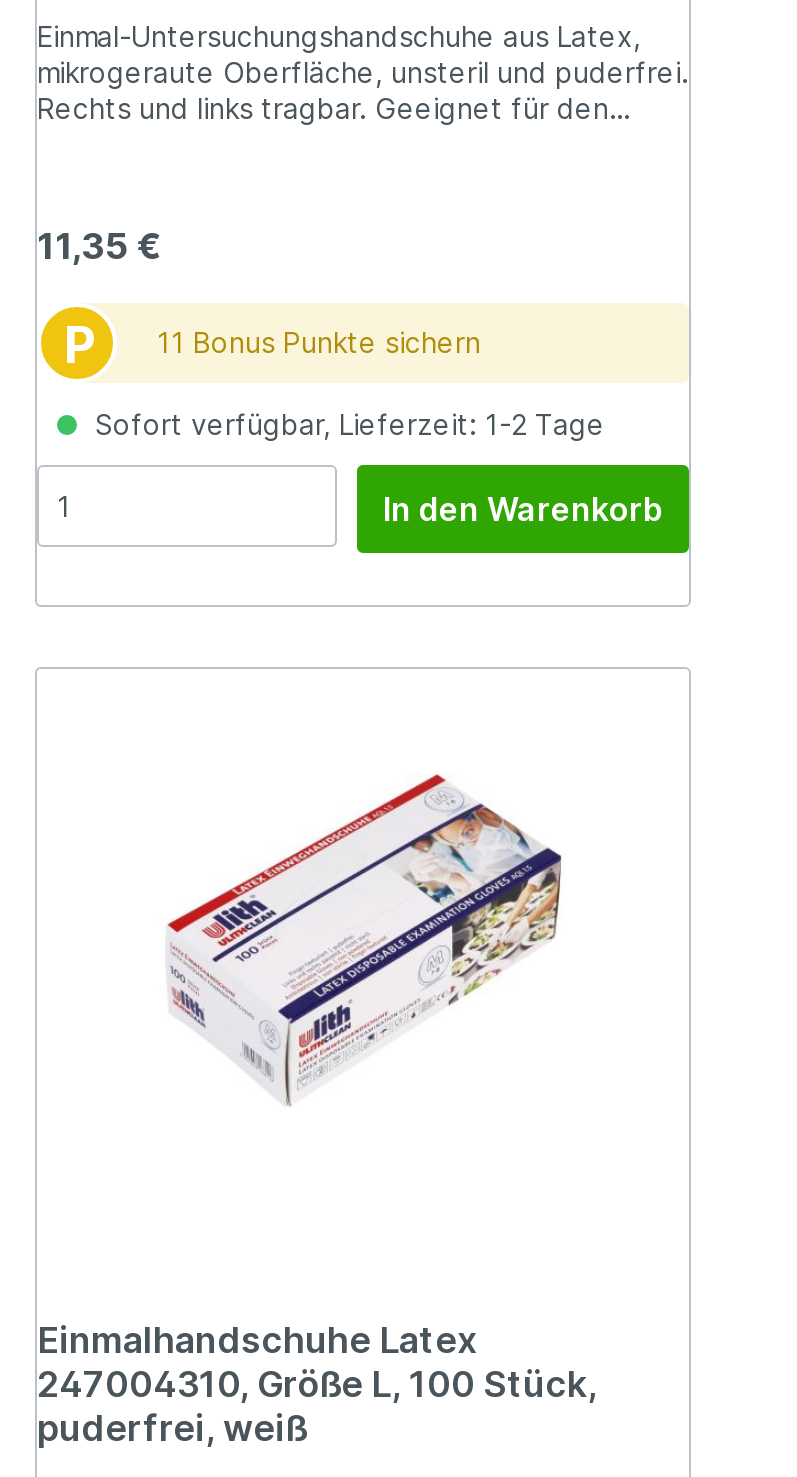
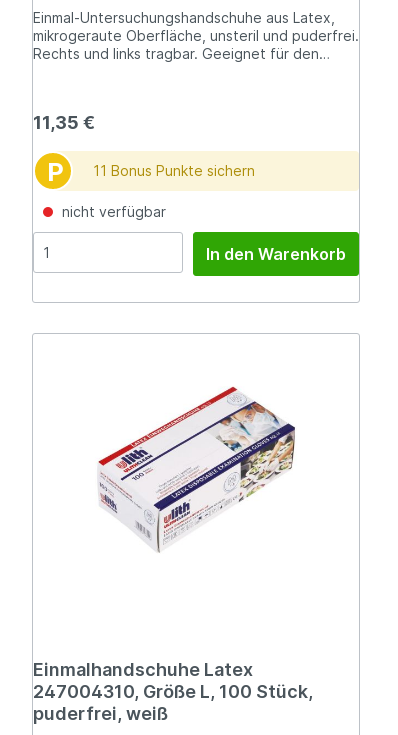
- Sofort verfügbar, Lieferzeit: 1-2 Tage
+ nicht verfügbar
